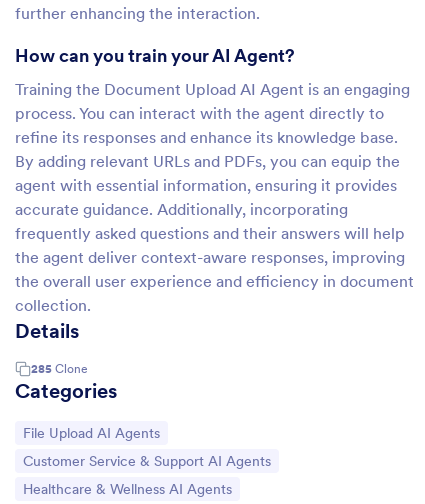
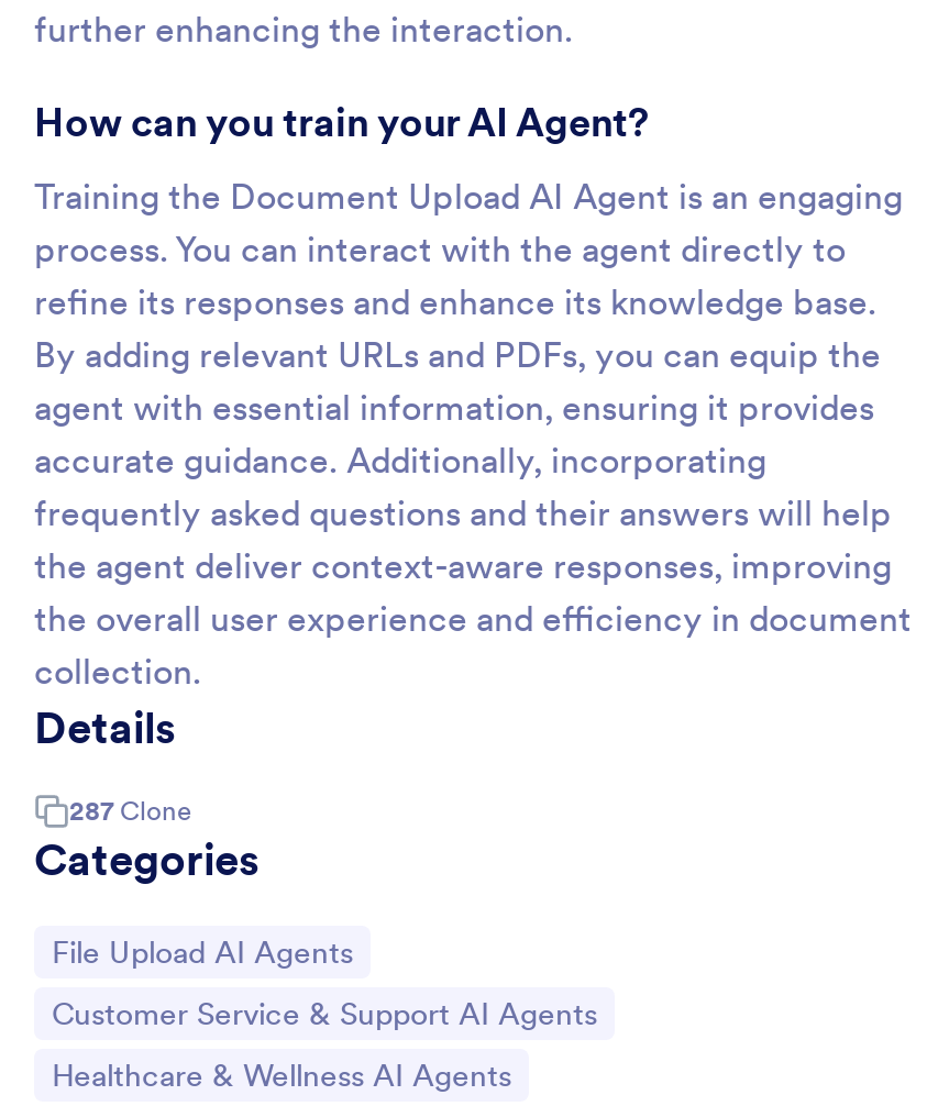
- 285 Clone
+ 287 Clone
